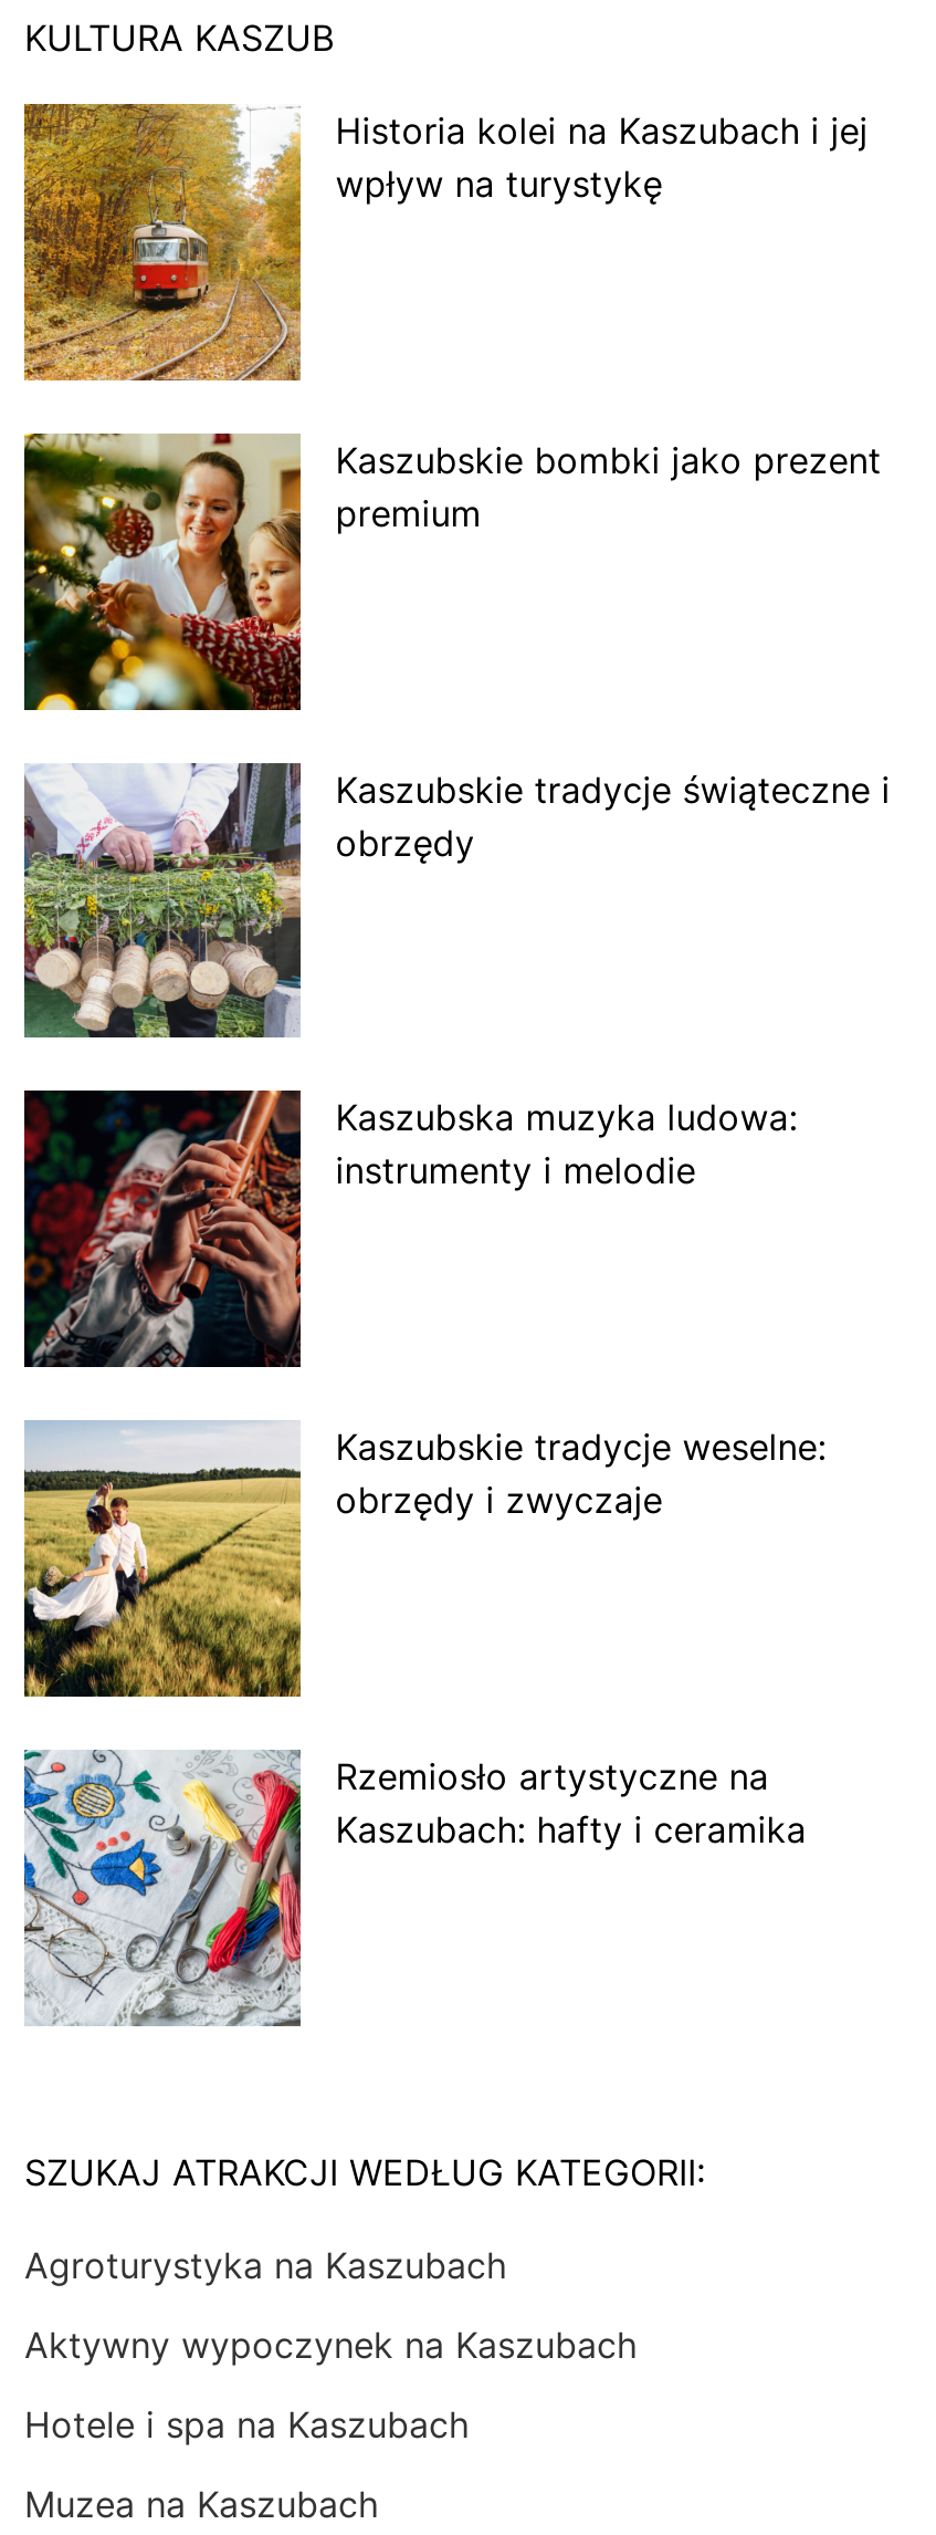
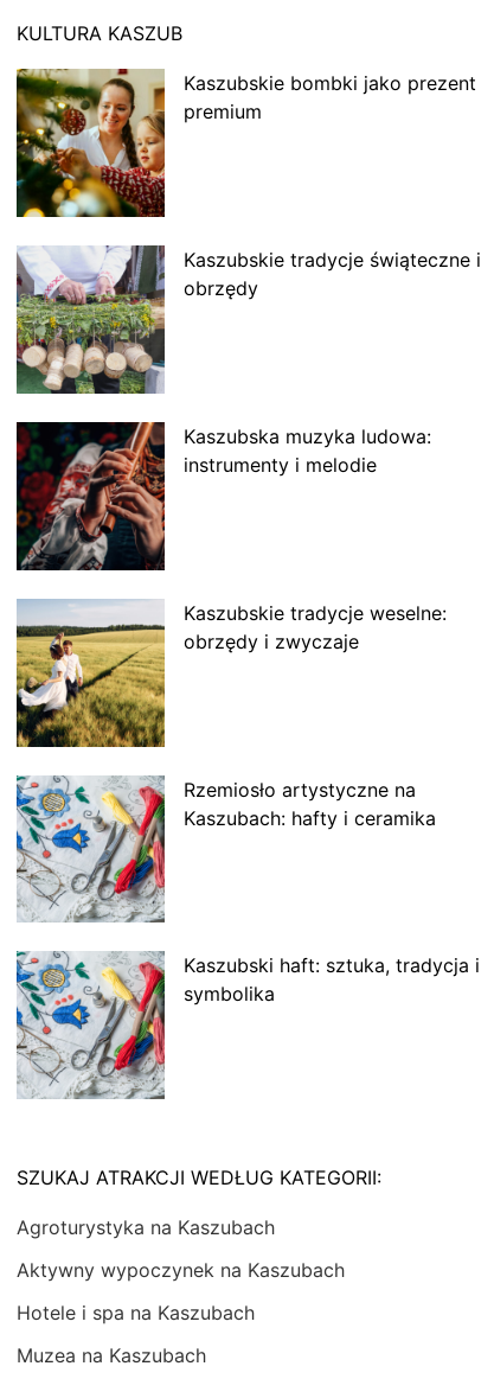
- [image]
- Historia kolei na Kaszubach i jej
- wpływ na turystykę

moved up: [image] | Kaszubskie bombki jako prezent | premium | ... | Rzemiosło artystyczne na | Kaszubach: hafty i ceramika

moved up: [image]

+ Kaszubski haft: sztuka, tradycja i
+ symbolika
